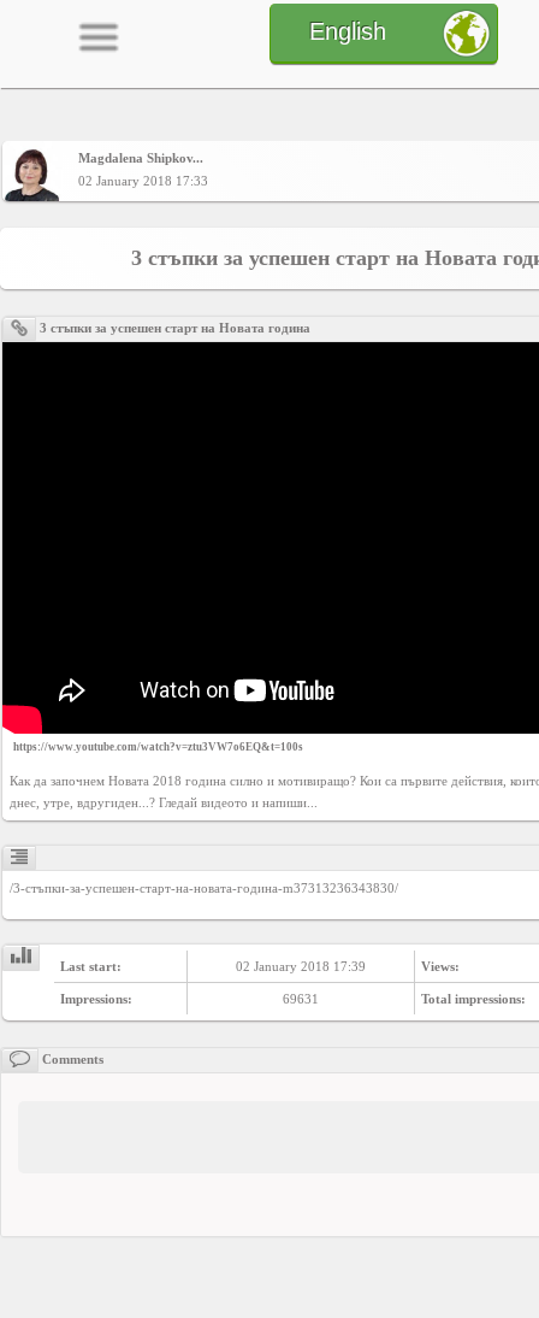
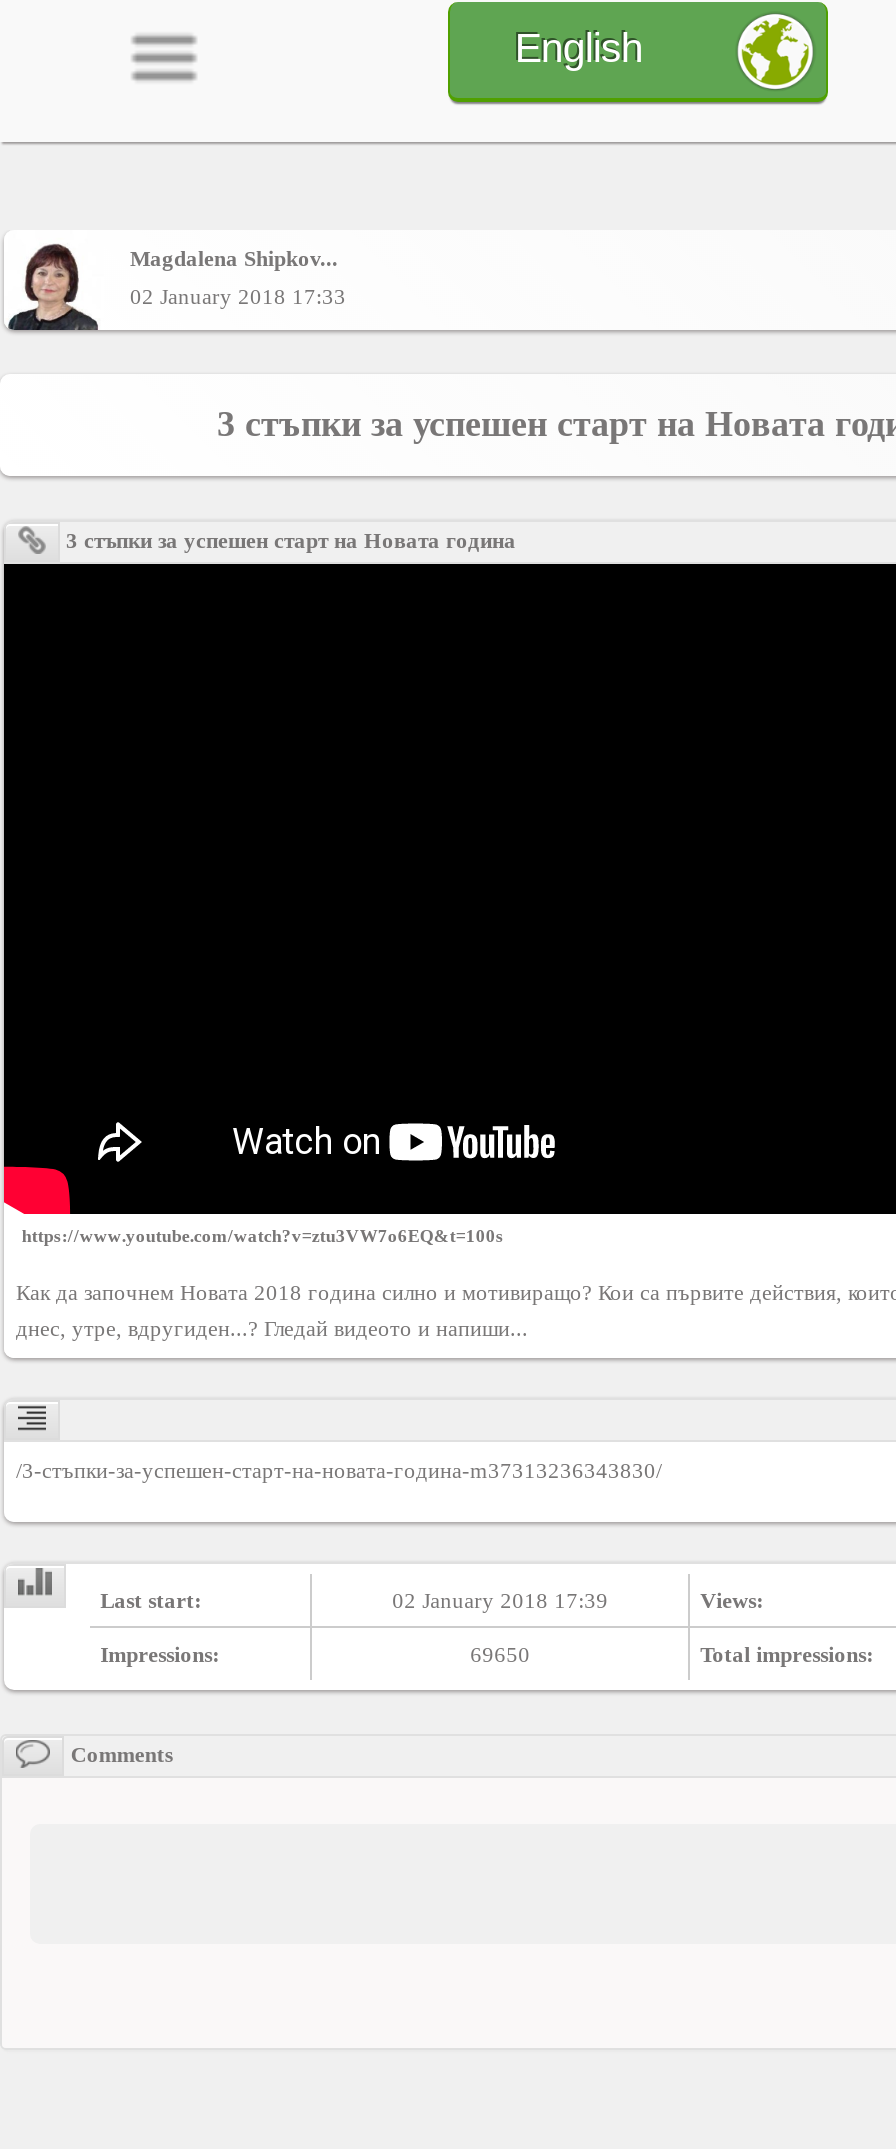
- 69631
+ 69650
